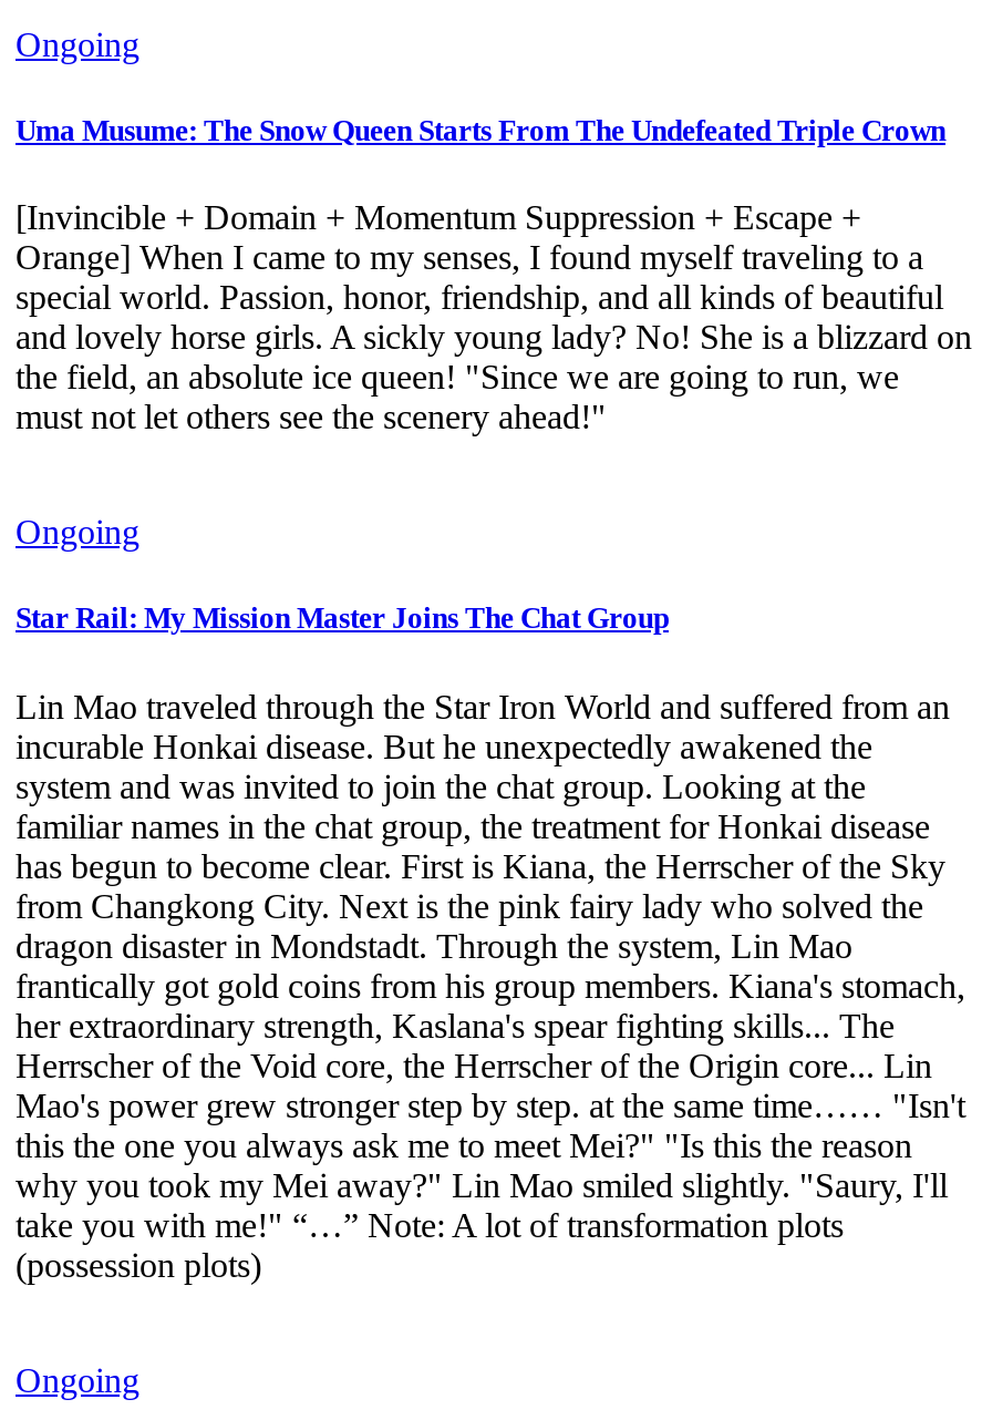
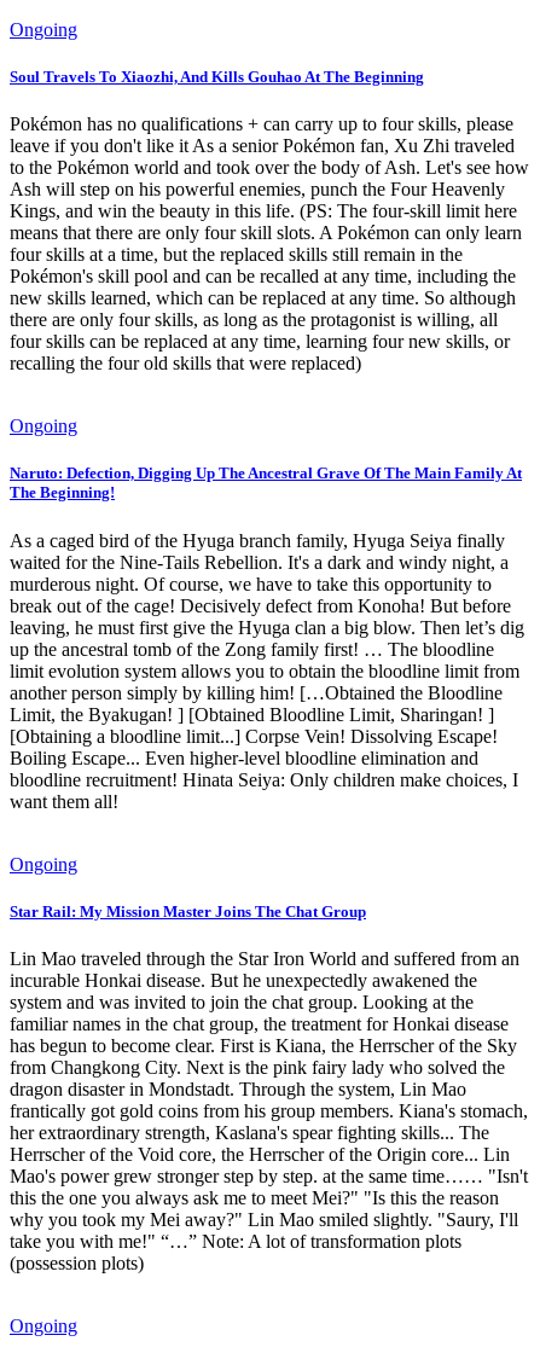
- Uma Musume: The Snow Queen Starts From The Undefeated Triple Crown
- [Invincible + Domain + Momentum Suppression + Escape +
- Orange] When I came to my senses, I found myself traveling to a
- special world. Passion, honor, friendship, and all kinds of beautiful
- and lovely horse girls. A sickly young lady? No! She is a blizzard on
- the field, an absolute ice queen! "Since we are going to run, we
- must not let others see the scenery ahead!"
+ Soul Travels To Xiaozhi, And Kills Gouhao At The Beginning
+ Pokémon has no qualifications + can carry up to four skills, please
+ leave if you don't like it As a senior Pokémon fan, Xu Zhi traveled
+ to the Pokémon world and took over the body of Ash. Let's see how
+ Ash will step on his powerful enemies, punch the Four Heavenly
+ Kings, and win the beauty in this life. (PS: The four-skill limit here
+ means that there are only four skill slots. A Pokémon can only learn
+ four skills at a time, but the replaced skills still remain in the
+ Pokémon's skill pool and can be recalled at any time, including the
+ new skills learned, which can be replaced at any time. So although
+ there are only four skills, as long as the protagonist is willing, all
+ four skills can be replaced at any time, learning four new skills, or
+ recalling the four old skills that were replaced)
+ Ongoing
+ Naruto: Defection, Digging Up The Ancestral Grave Of The Main Family At
+ The Beginning!
+ As a caged bird of the Hyuga branch family, Hyuga Seiya finally
+ waited for the Nine-Tails Rebellion. It's a dark and windy night, a
+ murderous night. Of course, we have to take this opportunity to
+ break out of the cage! Decisively defect from Konoha! But before
+ leaving, he must first give the Hyuga clan a big blow. Then let’s dig
+ up the ancestral tomb of the Zong family first! … The bloodline
+ limit evolution system allows you to obtain the bloodline limit from
+ another person simply by killing him! […Obtained the Bloodline
+ Limit, the Byakugan! ] [Obtained Bloodline Limit, Sharingan! ]
+ [Obtaining a bloodline limit...] Corpse Vein! Dissolving Escape!
+ Boiling Escape... Even higher-level bloodline elimination and
+ bloodline recruitment! Hinata Seiya: Only children make choices, I
+ want them all!
